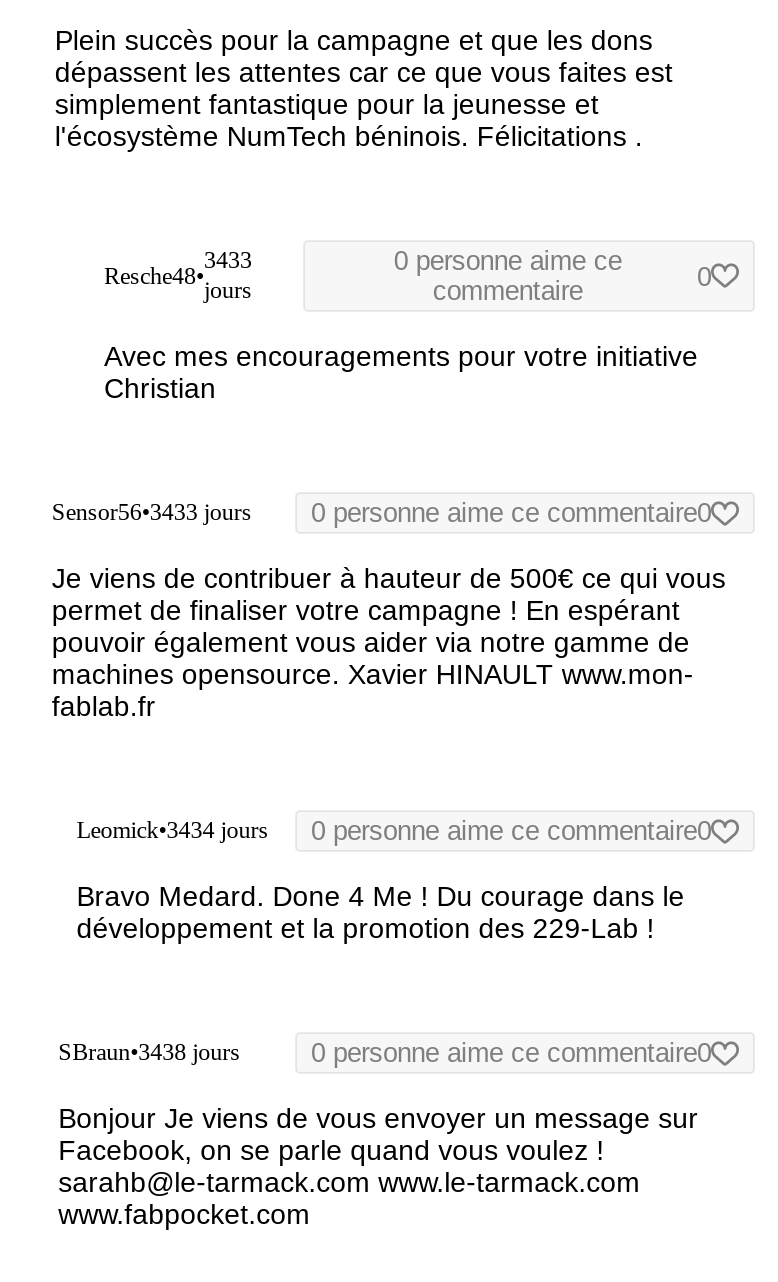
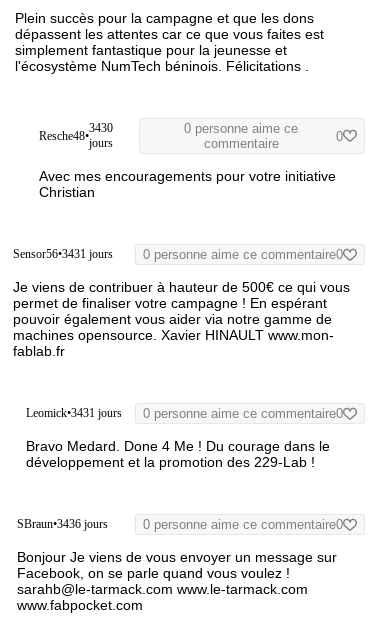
- 3433
+ 3430

- Sensor56•3433 jours
+ Sensor56•3431 jours

- Leomick•3434 jours
+ Leomick•3431 jours

- SBraun•3438 jours
+ SBraun•3436 jours
